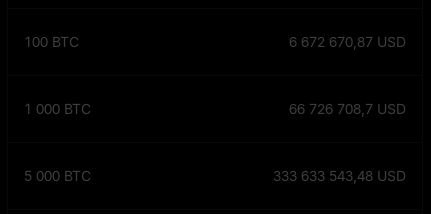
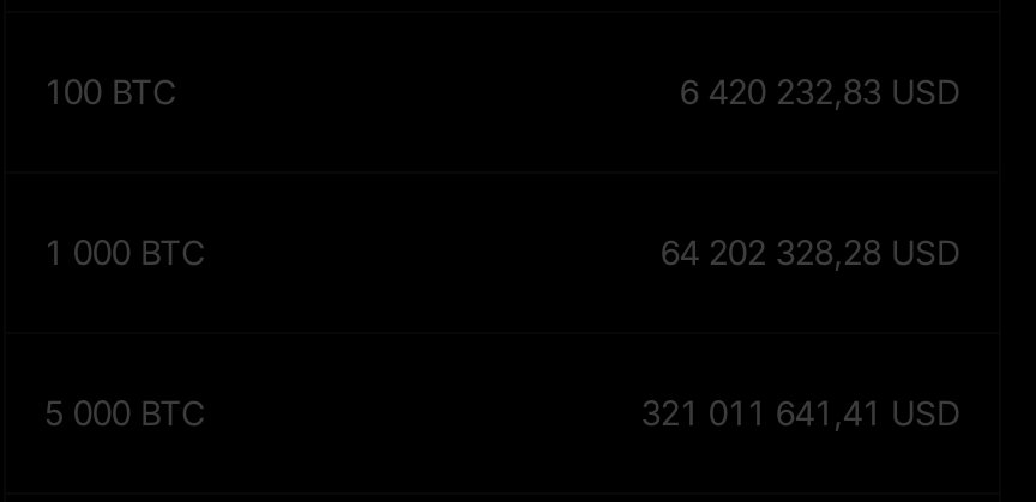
- 6 672 670,87 USD
+ 6 420 232,83 USD

- 66 726 708,7 USD
+ 64 202 328,28 USD

- 333 633 543,48 USD
+ 321 011 641,41 USD
